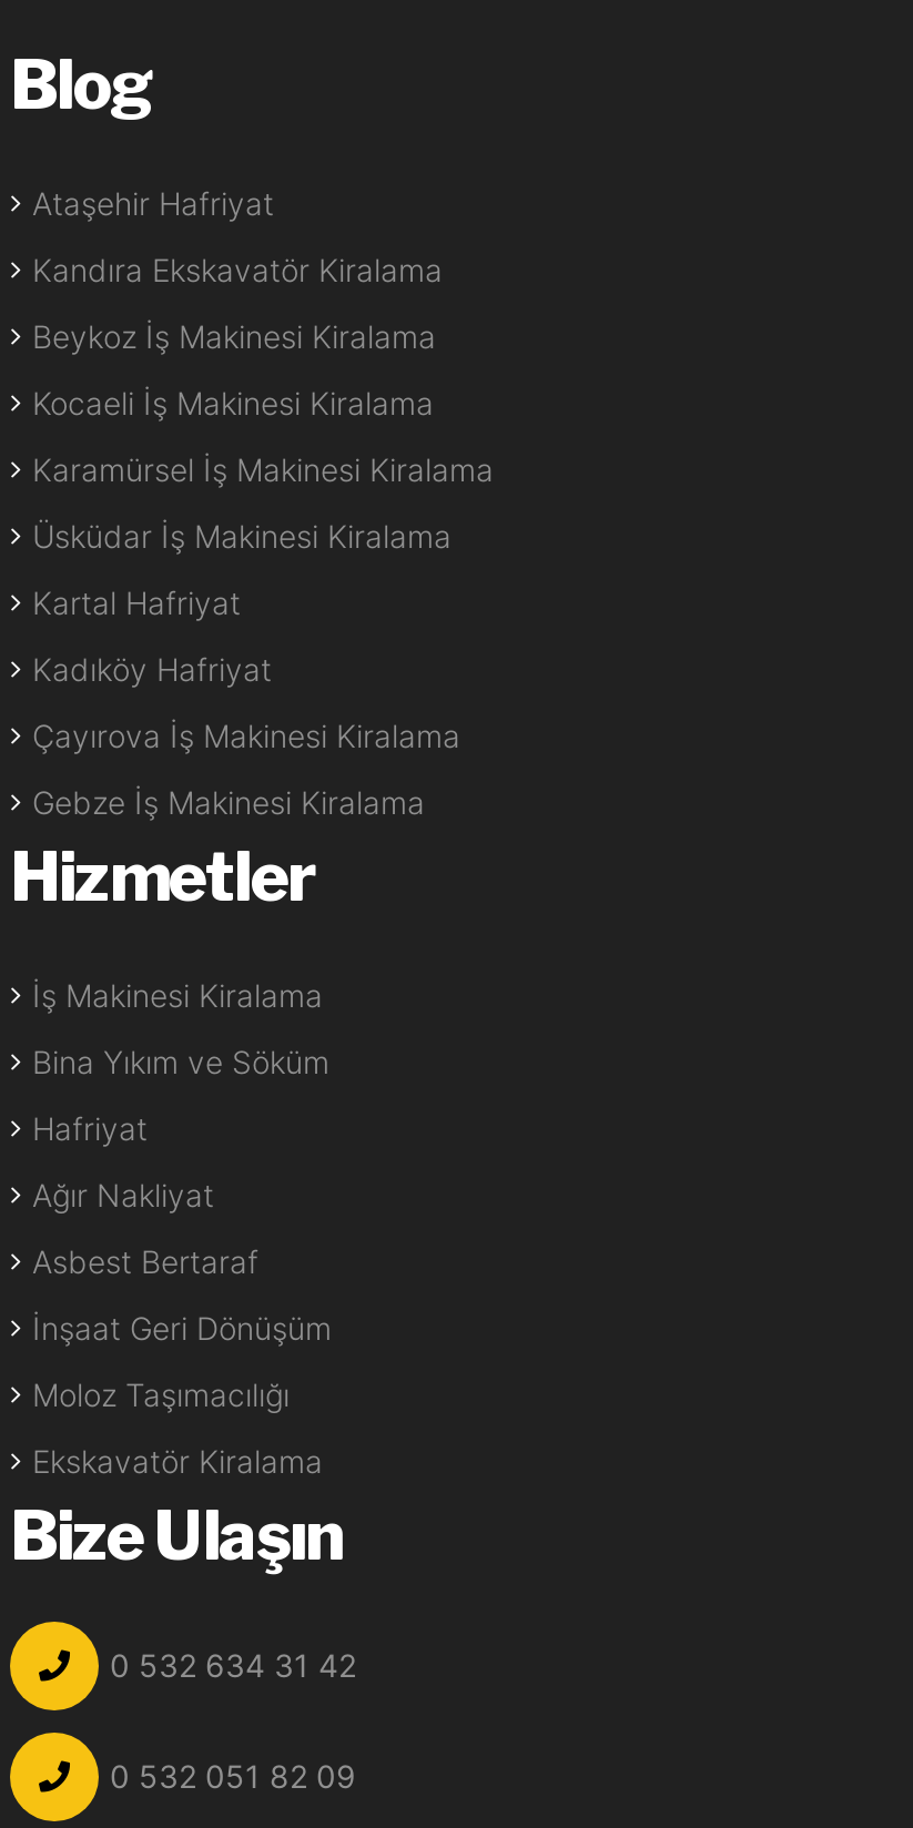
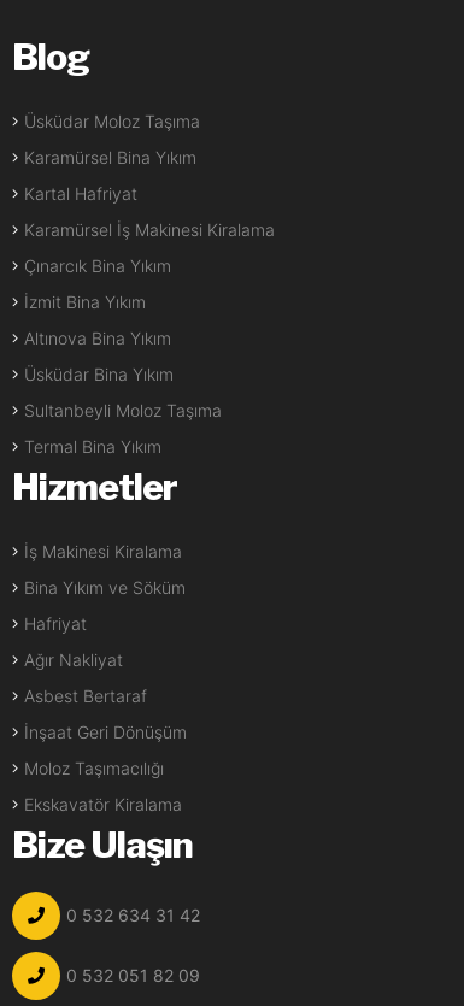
- Ataşehir Hafriyat
- Kandıra Ekskavatör Kiralama
- Beykoz İş Makinesi Kiralama
- Kocaeli İş Makinesi Kiralama
- Üsküdar İş Makinesi Kiralama
+ Üsküdar Moloz Taşıma
+ Karamürsel Bina Yıkım

moved down: Karamürsel İş Makinesi Kiralama

moved up: Kartal Hafriyat

- Kadıköy Hafriyat
- Çayırova İş Makinesi Kiralama
- Gebze İş Makinesi Kiralama
+ Çınarcık Bina Yıkım
+ İzmit Bina Yıkım
+ Altınova Bina Yıkım
+ Üsküdar Bina Yıkım
+ Sultanbeyli Moloz Taşıma
+ Termal Bina Yıkım
